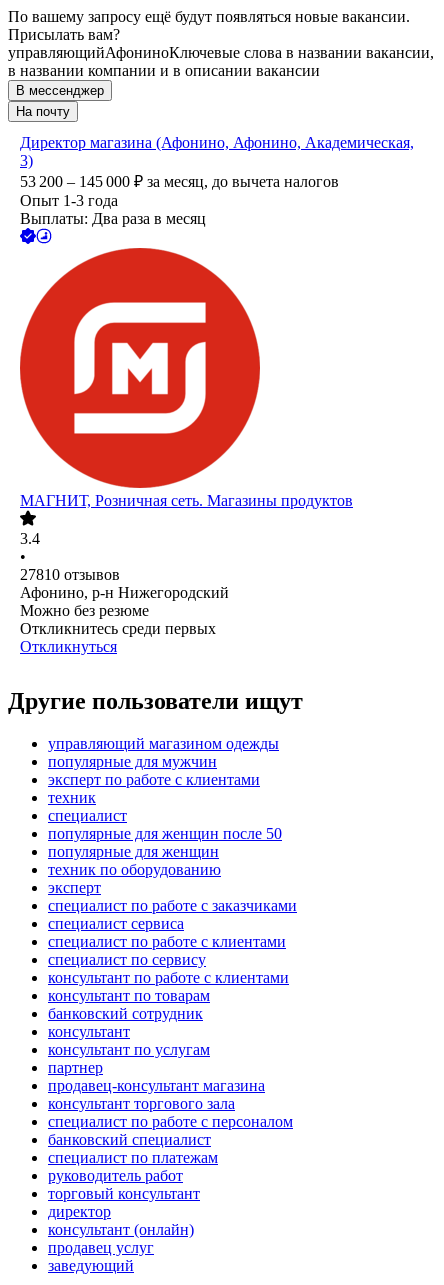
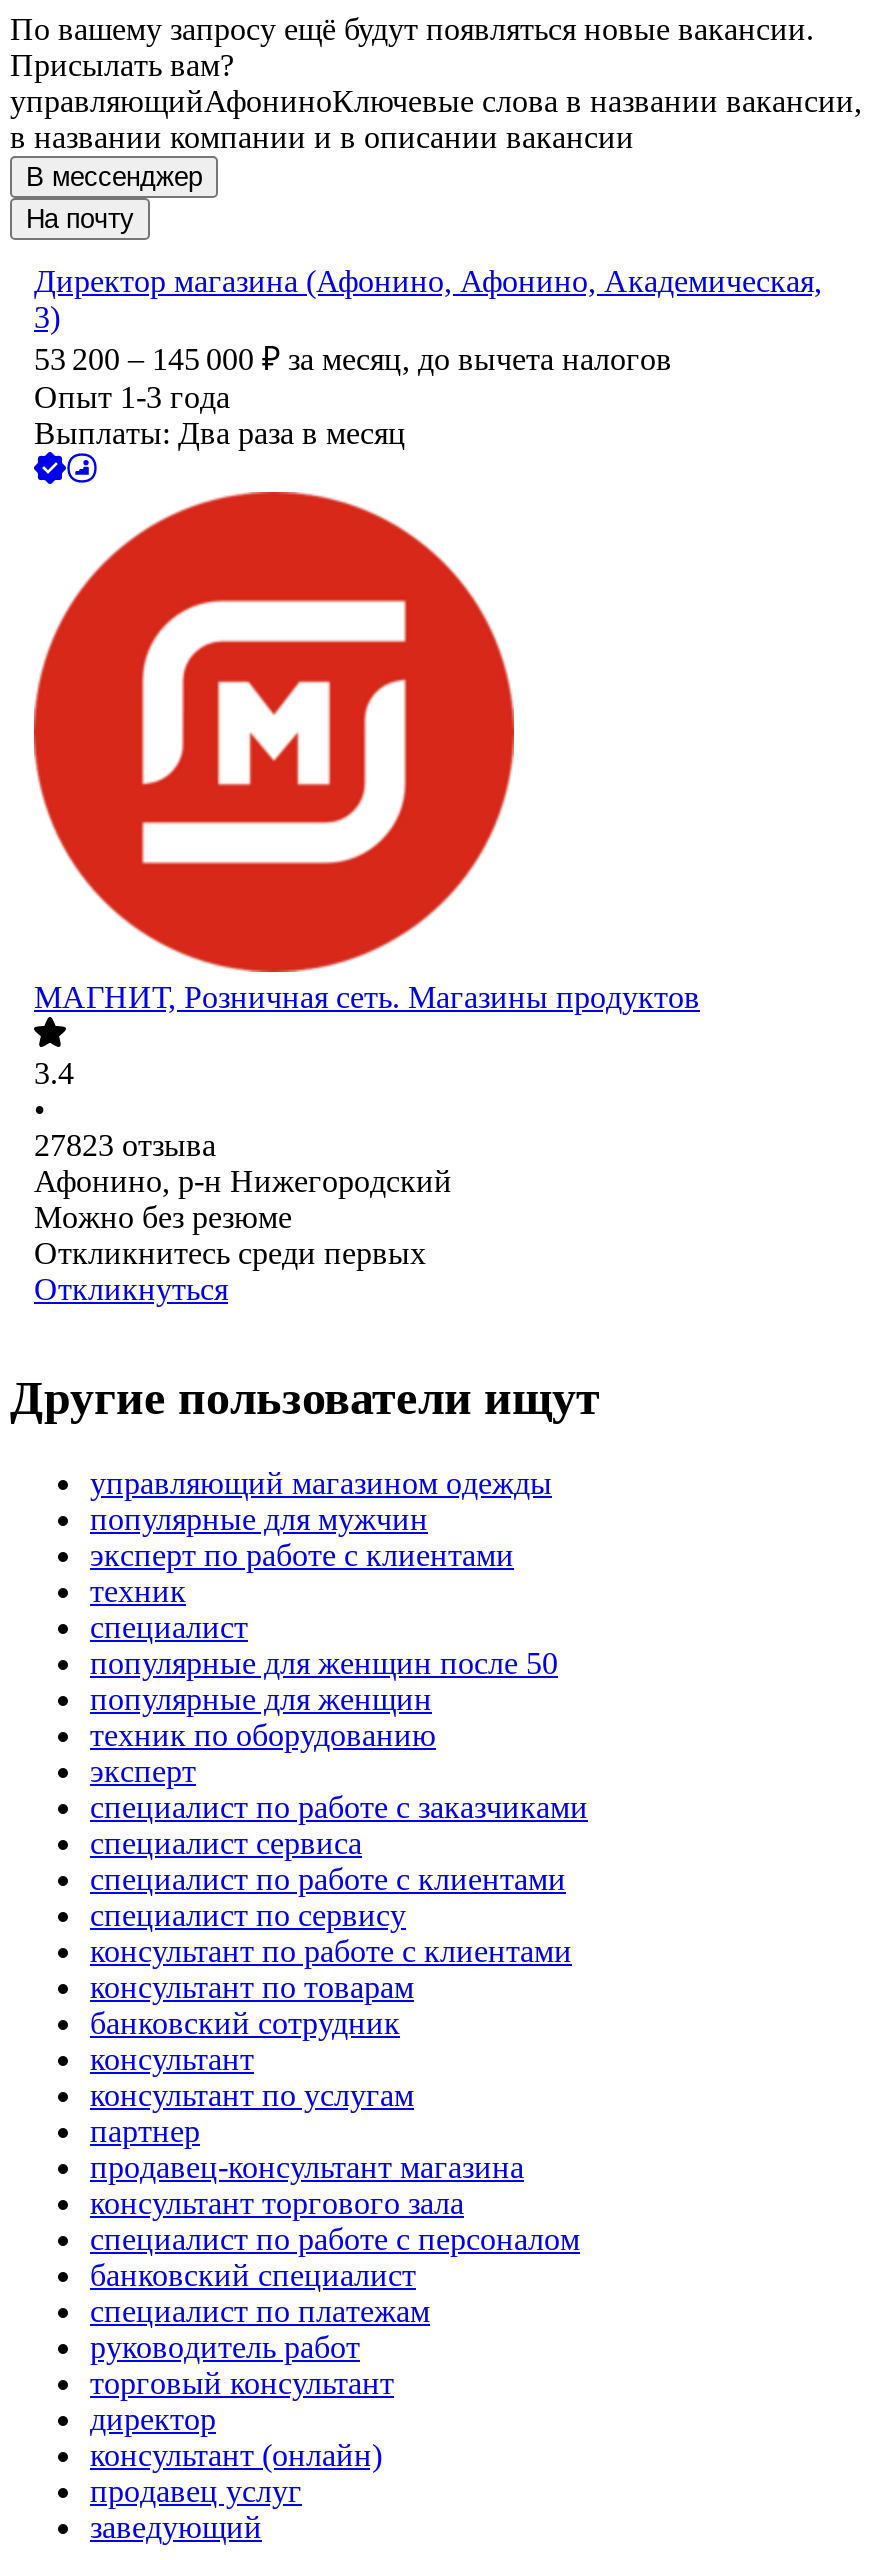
- 27810 отзывов
+ 27823 отзыва
